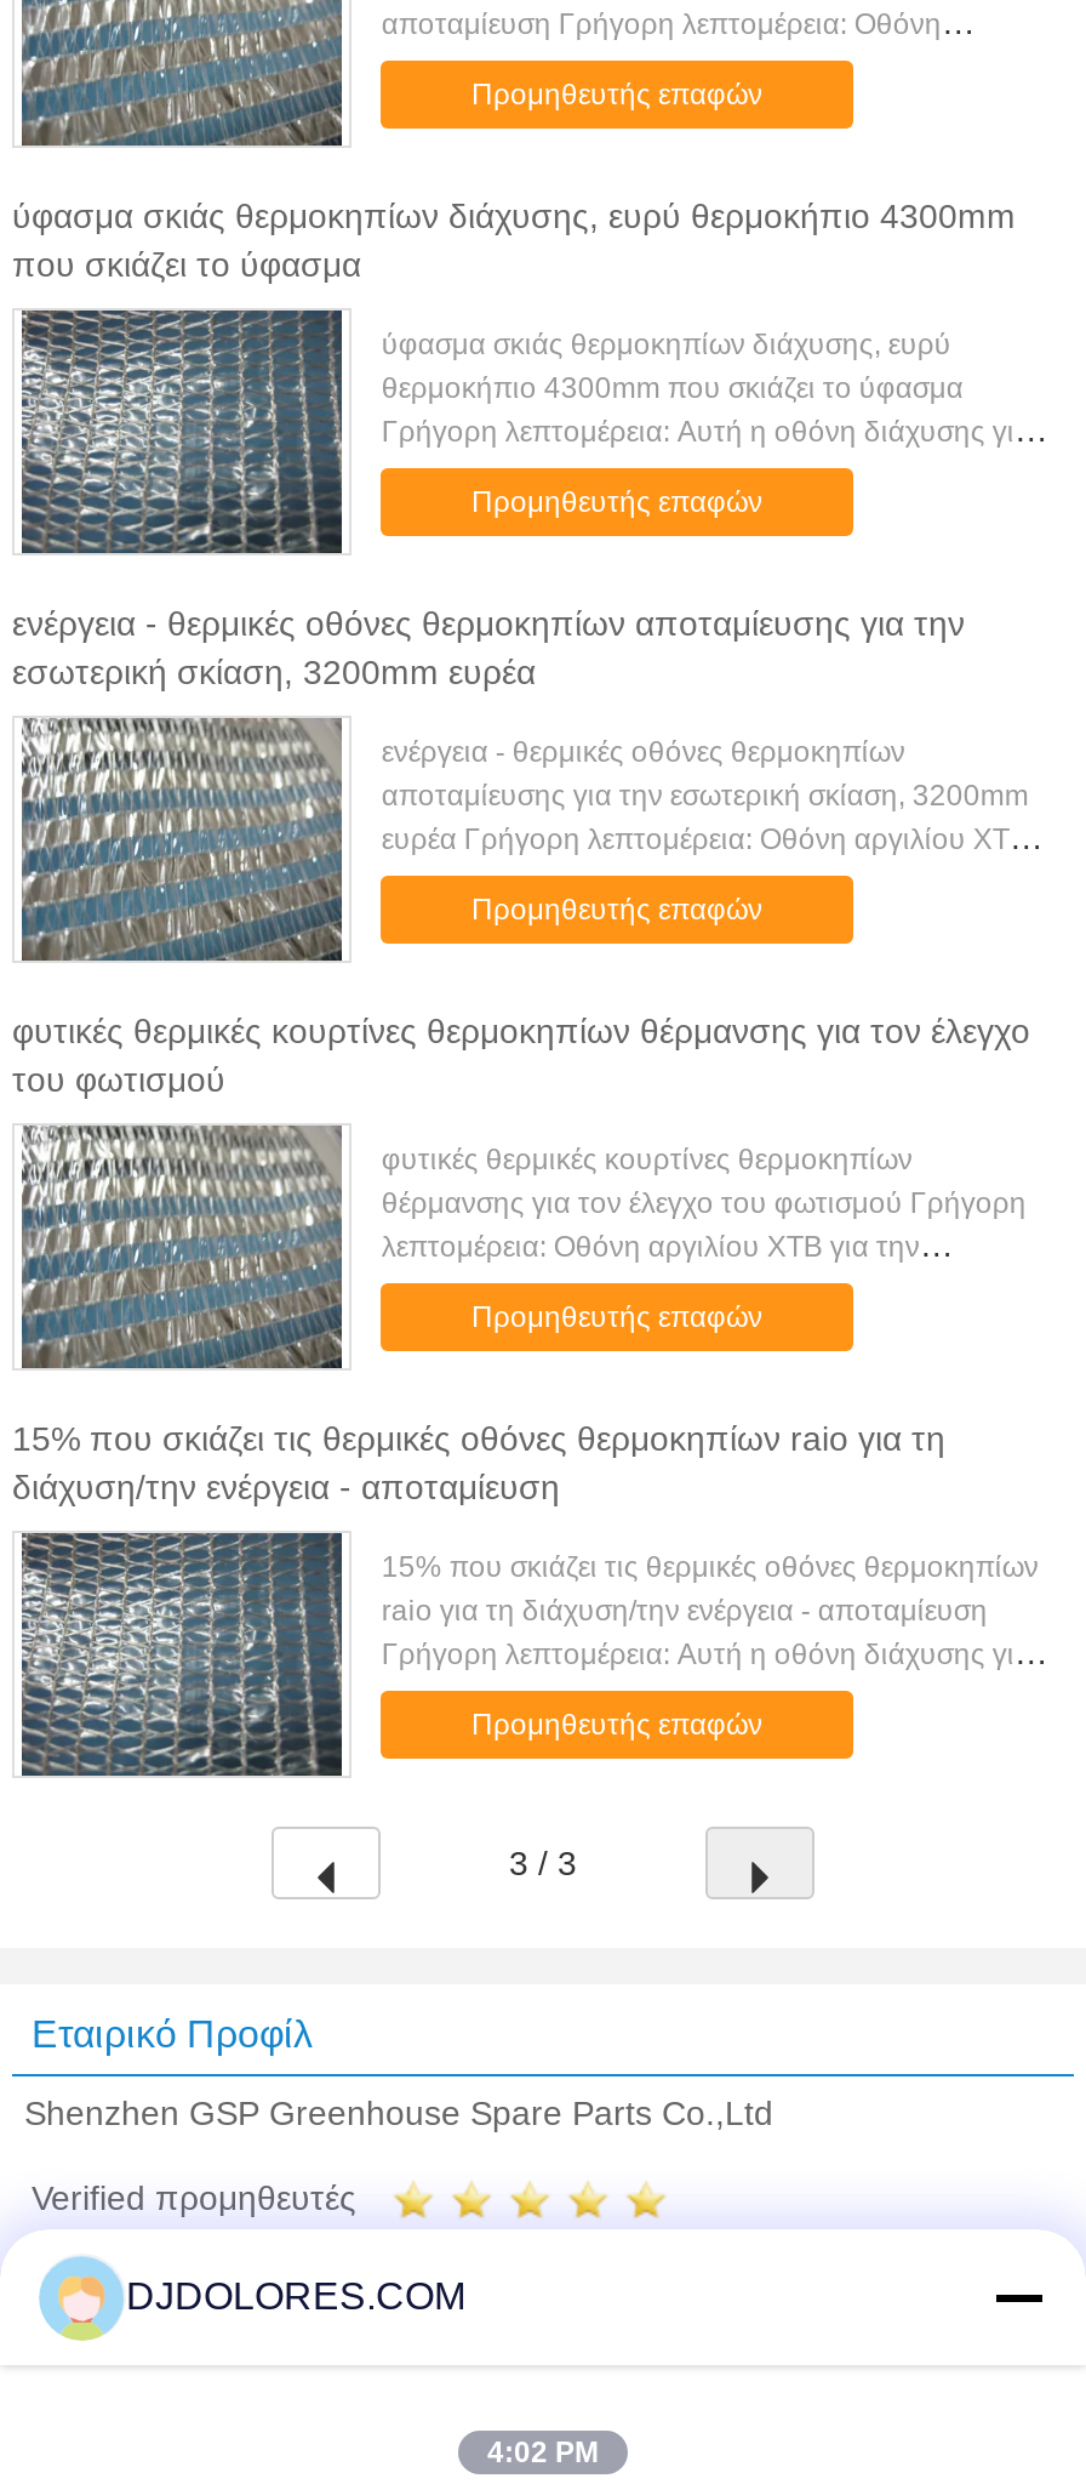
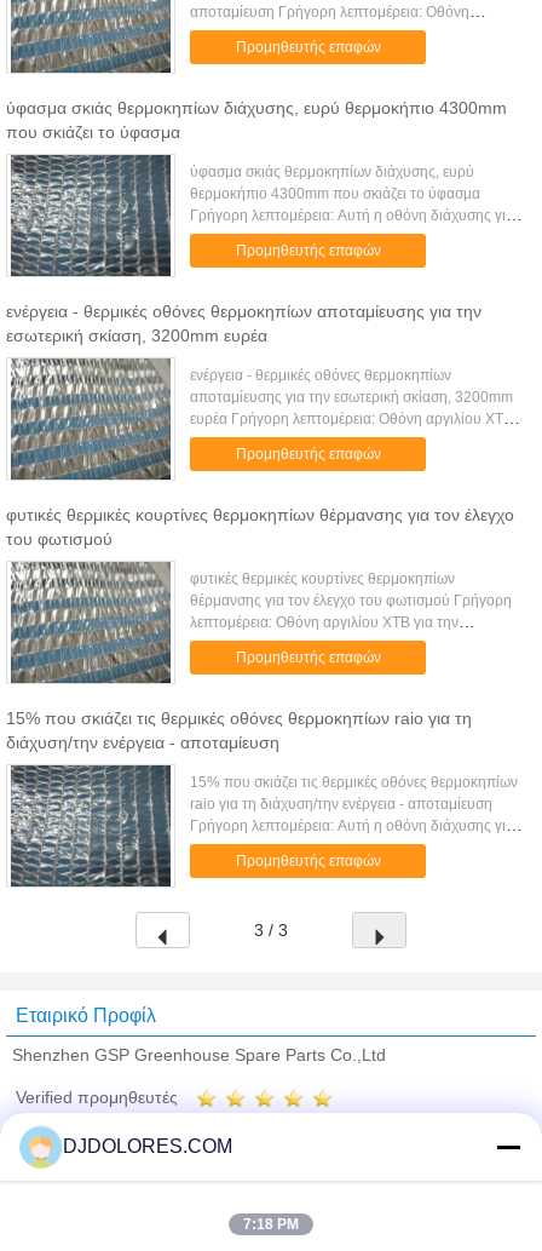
- 4:02 PM
+ 7:18 PM
